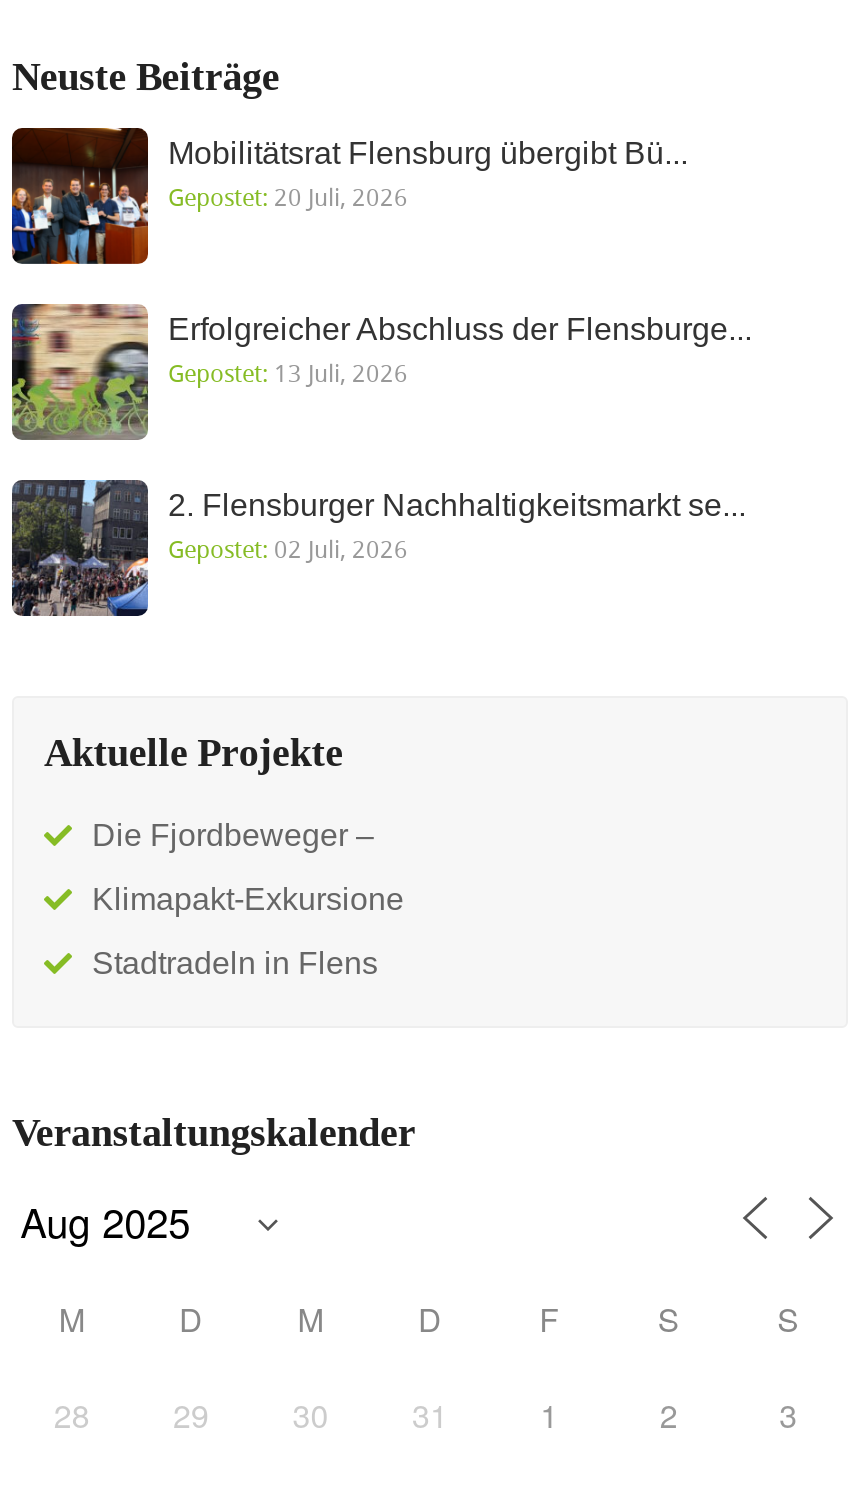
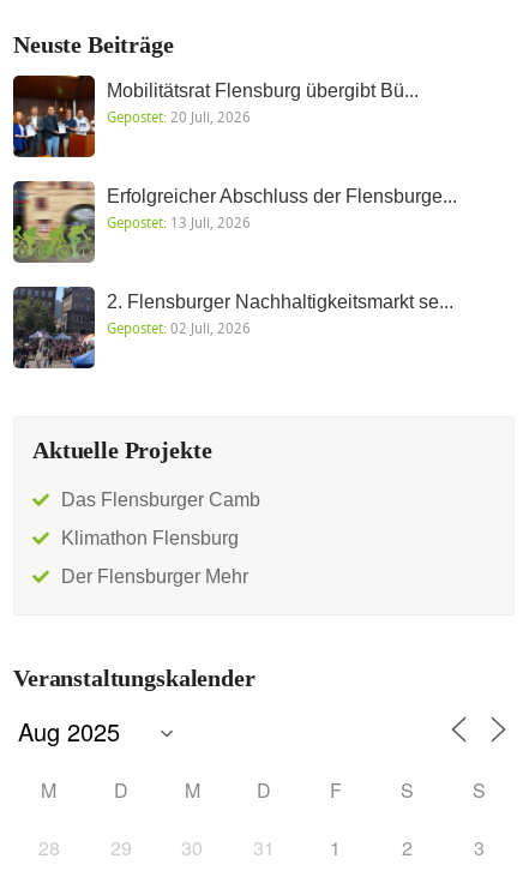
- Die Fjordbeweger –
+ Das Flensburger Camb

- Klimapakt-Exkursione
+ Klimathon Flensburg

- Stadtradeln in Flens
+ Der Flensburger Mehr
